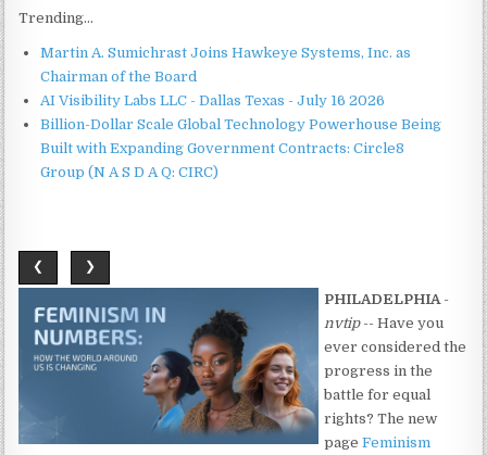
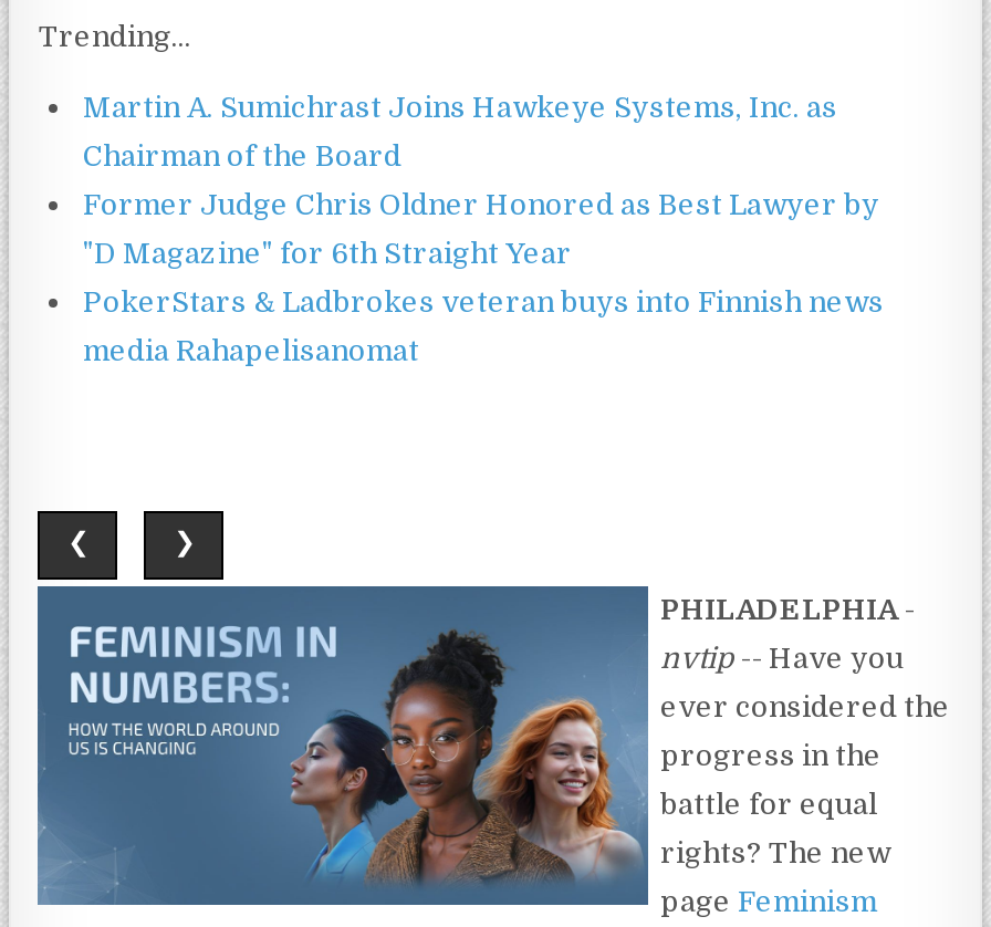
- AI Visibility Labs LLC - Dallas Texas - July 16 2026
+ Former Judge Chris Oldner Honored as Best Lawyer by

- Billion-Dollar Scale Global Technology Powerhouse Being
+ "D Magazine" for 6th Straight Year

- Built with Expanding Government Contracts: Circle8
+ PokerStars & Ladbrokes veteran buys into Finnish news

- Group (N A S D A Q: CIRC)
+ media Rahapelisanomat
